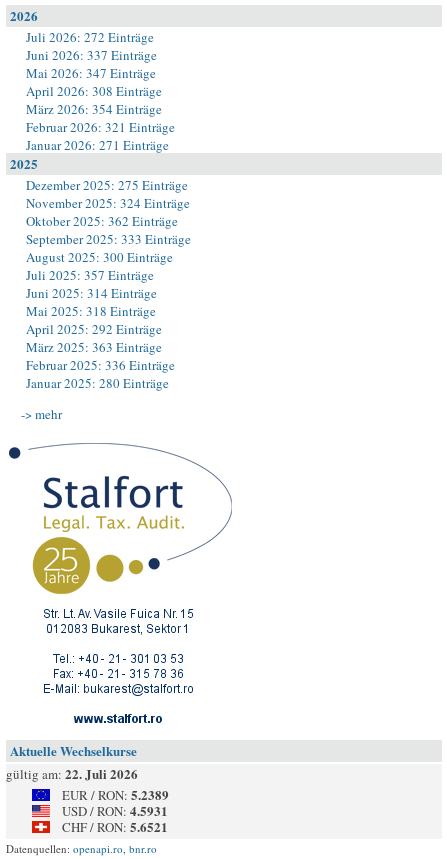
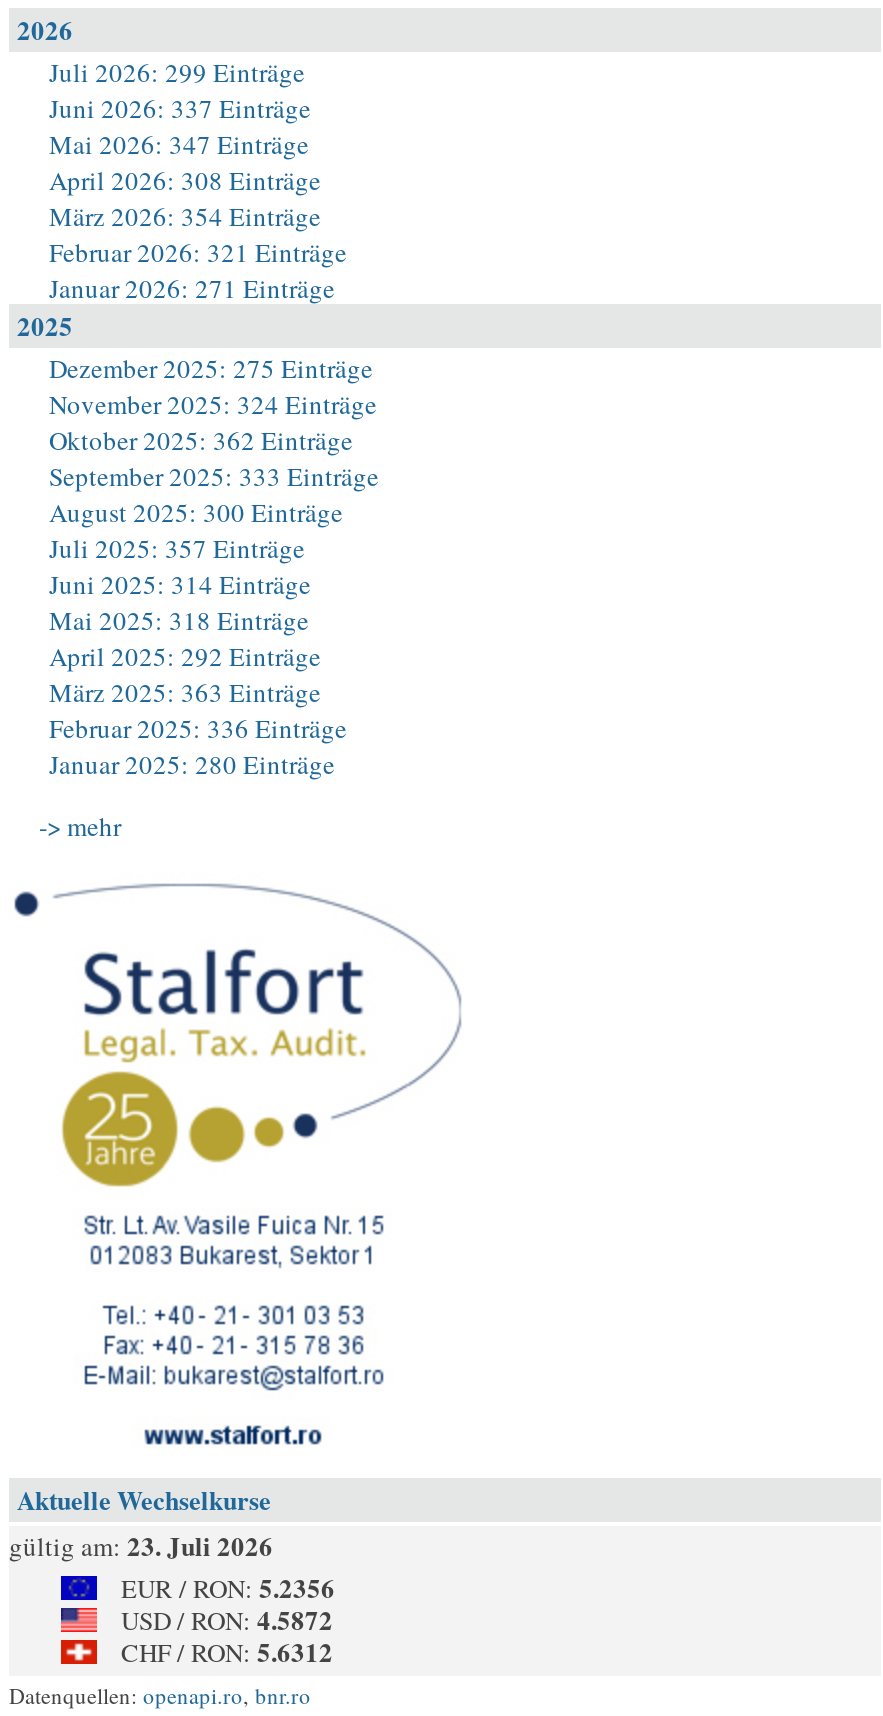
- Juli 2026: 272 Einträge
+ Juli 2026: 299 Einträge

- gültig am: 22. Juli 2026
+ gültig am: 23. Juli 2026

- EUR / RON: 5.2389
+ EUR / RON: 5.2356

- USD / RON: 4.5931
+ USD / RON: 4.5872

- CHF / RON: 5.6521
+ CHF / RON: 5.6312
